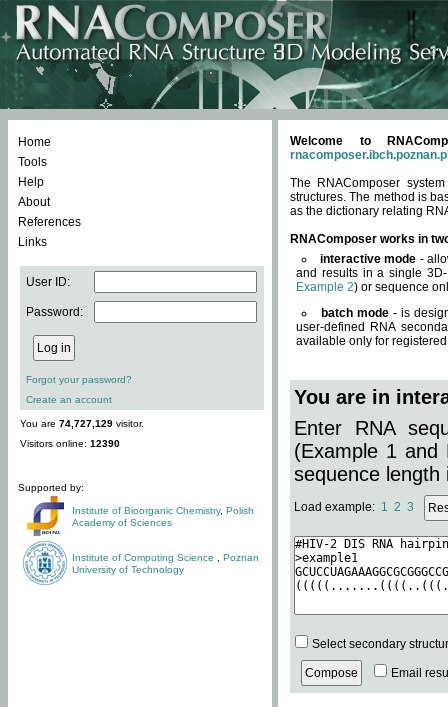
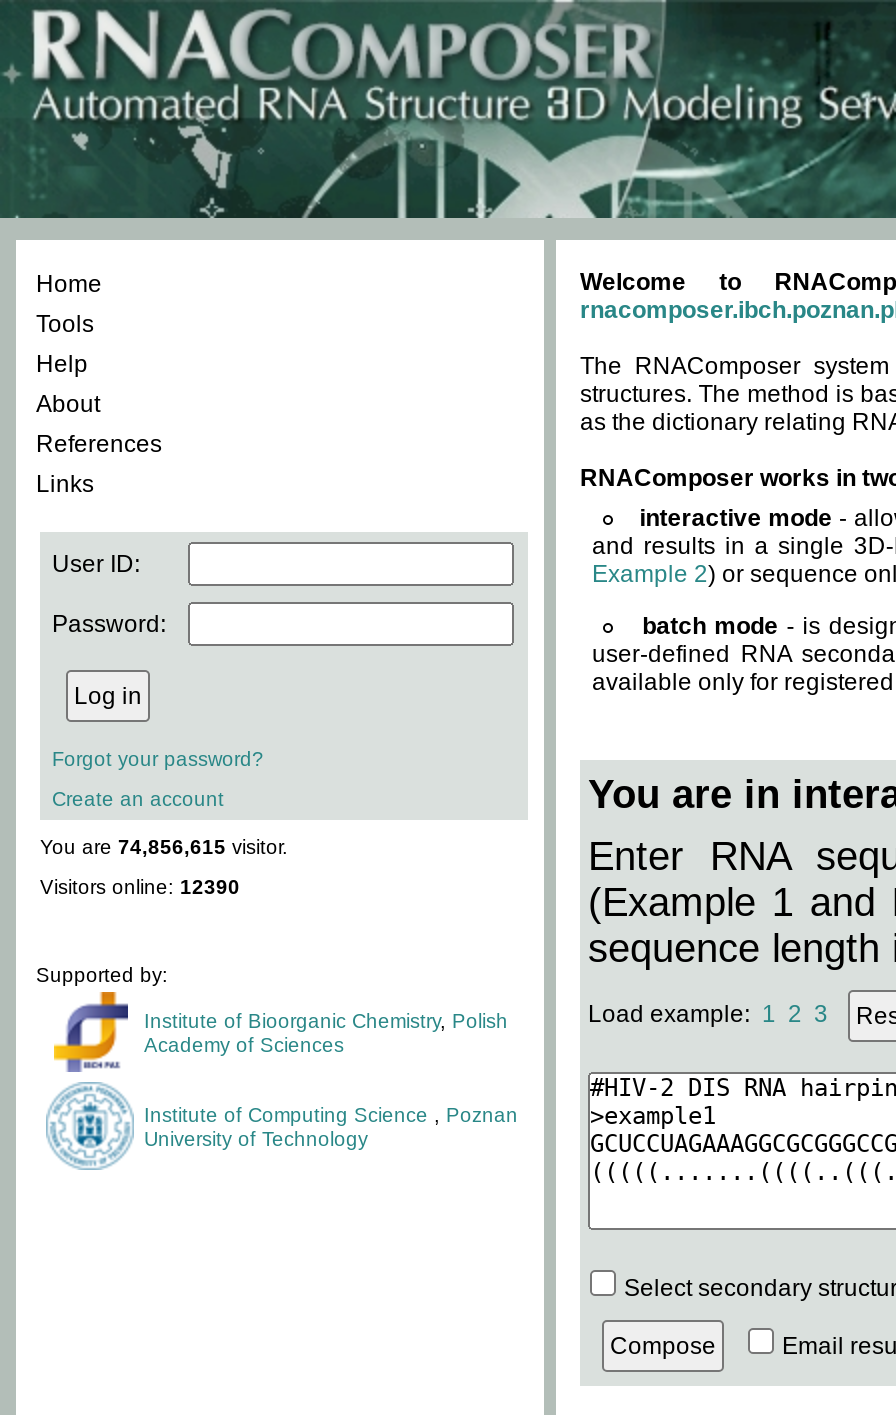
- You are 74,727,129 visitor.
+ You are 74,856,615 visitor.
